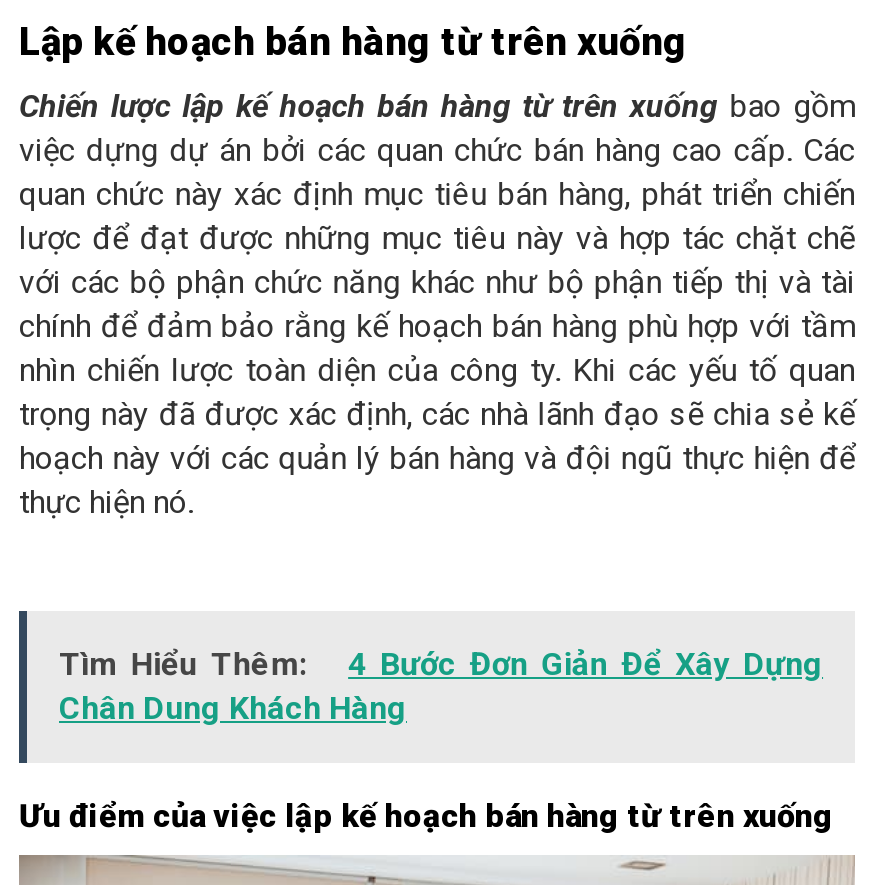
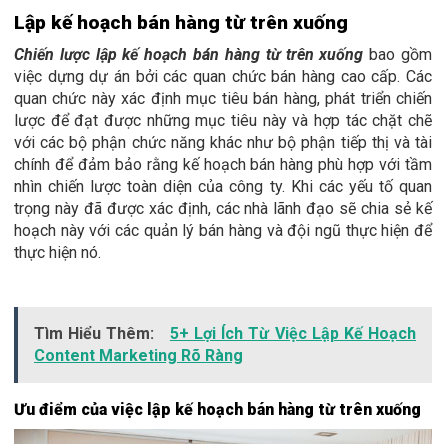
- Tìm Hiểu Thêm:
- 4 Bước Đơn Giản Để Xây Dựng
- Chân Dung Khách Hàng
+ Tìm Hiểu Thêm: 5+ Lợi Ích Từ Việc Lập Kế Hoạch
+ Content Marketing Rõ Ràng
